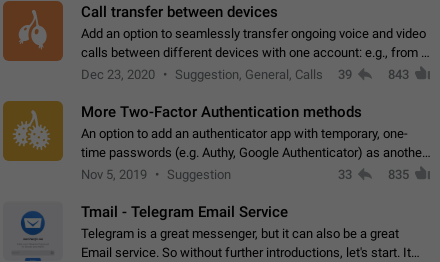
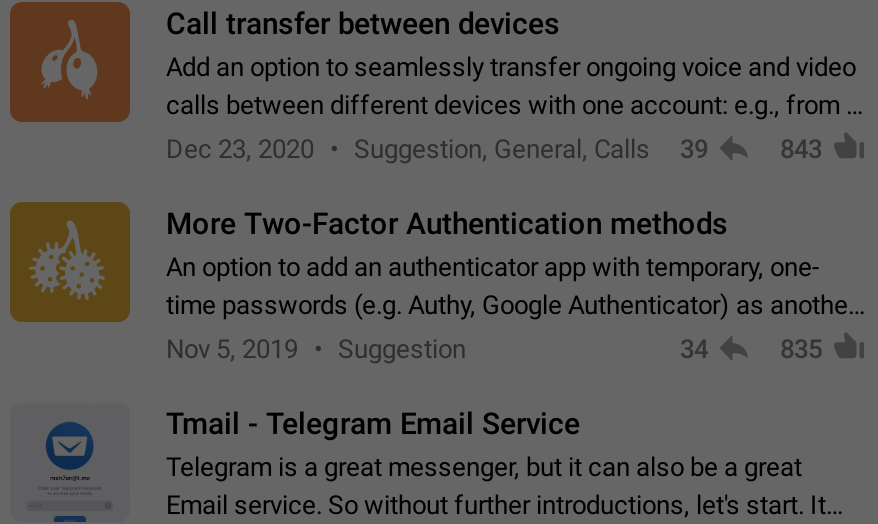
- 33
+ 34
